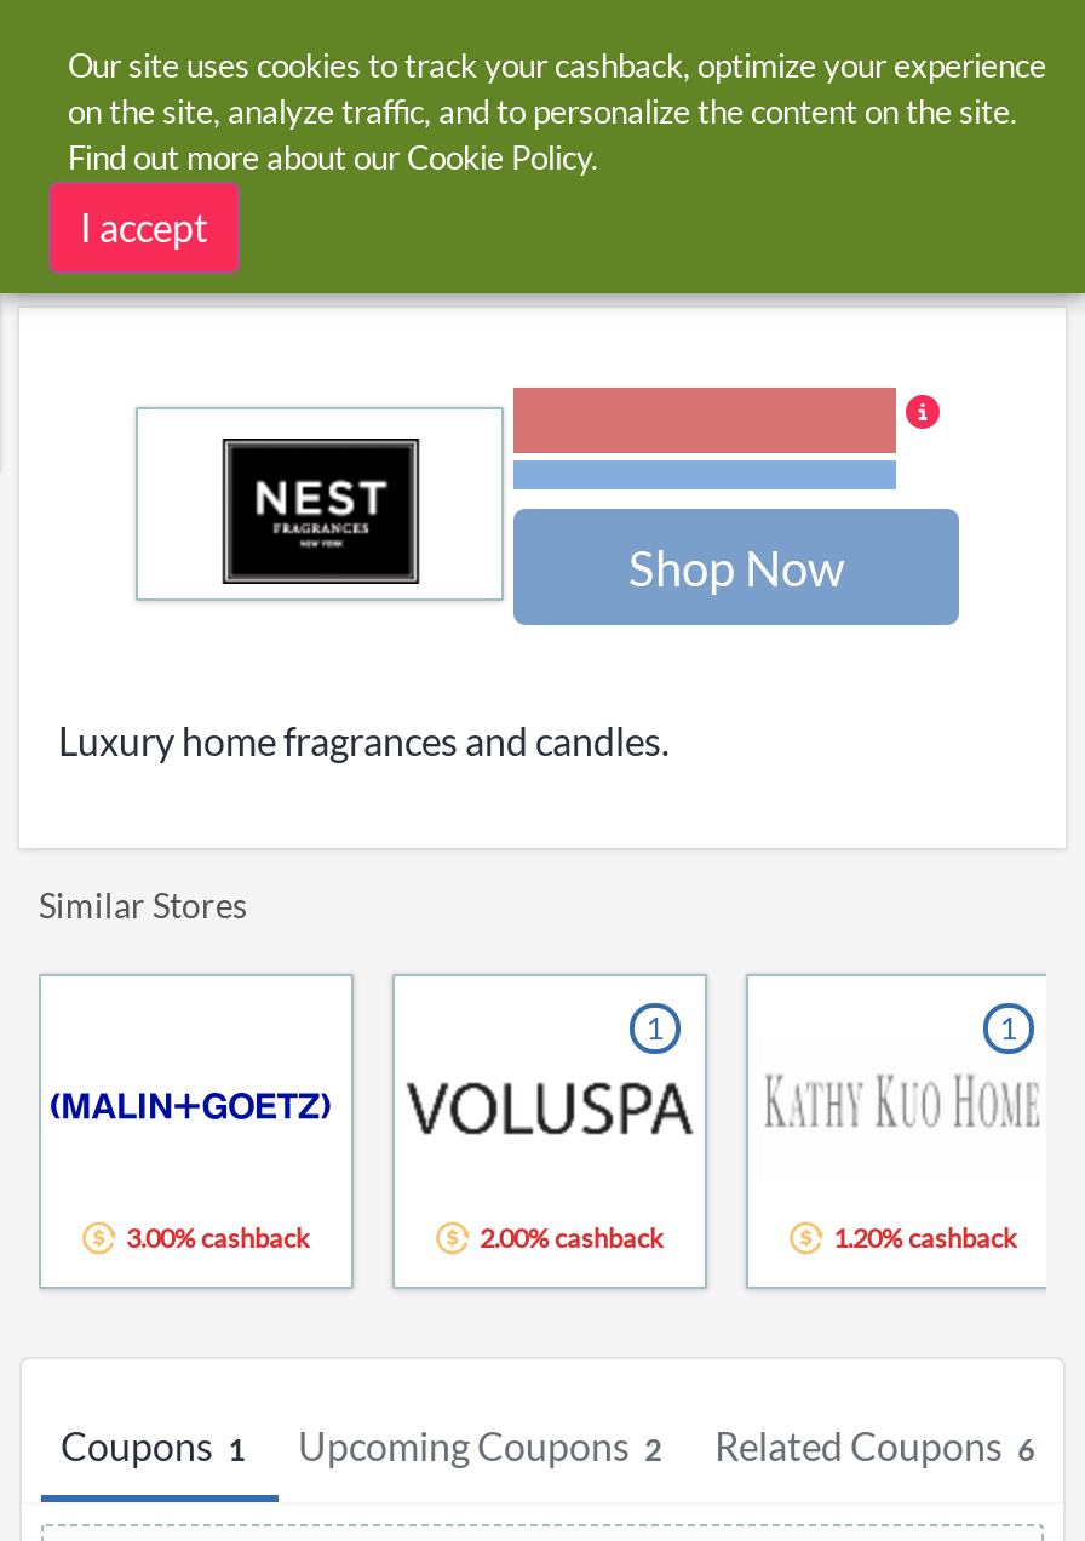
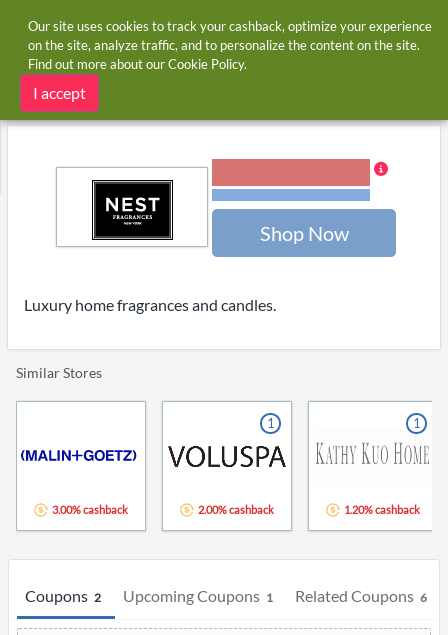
- Coupons 1
+ Coupons 2

- Upcoming Coupons 2
+ Upcoming Coupons 1
